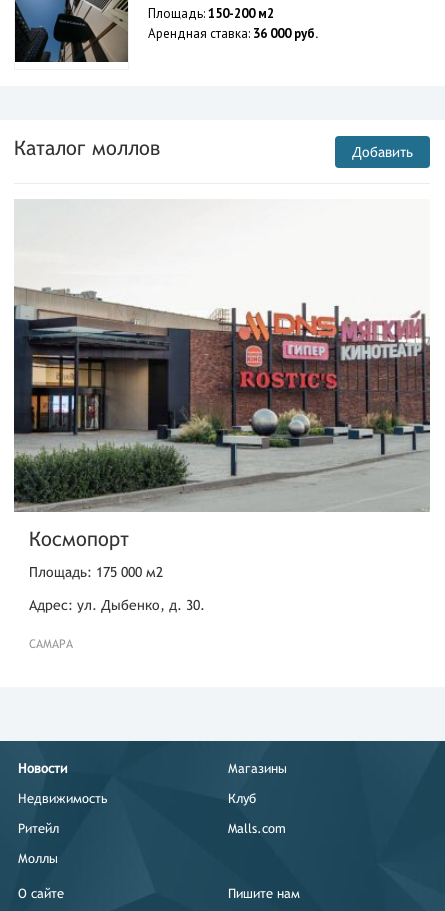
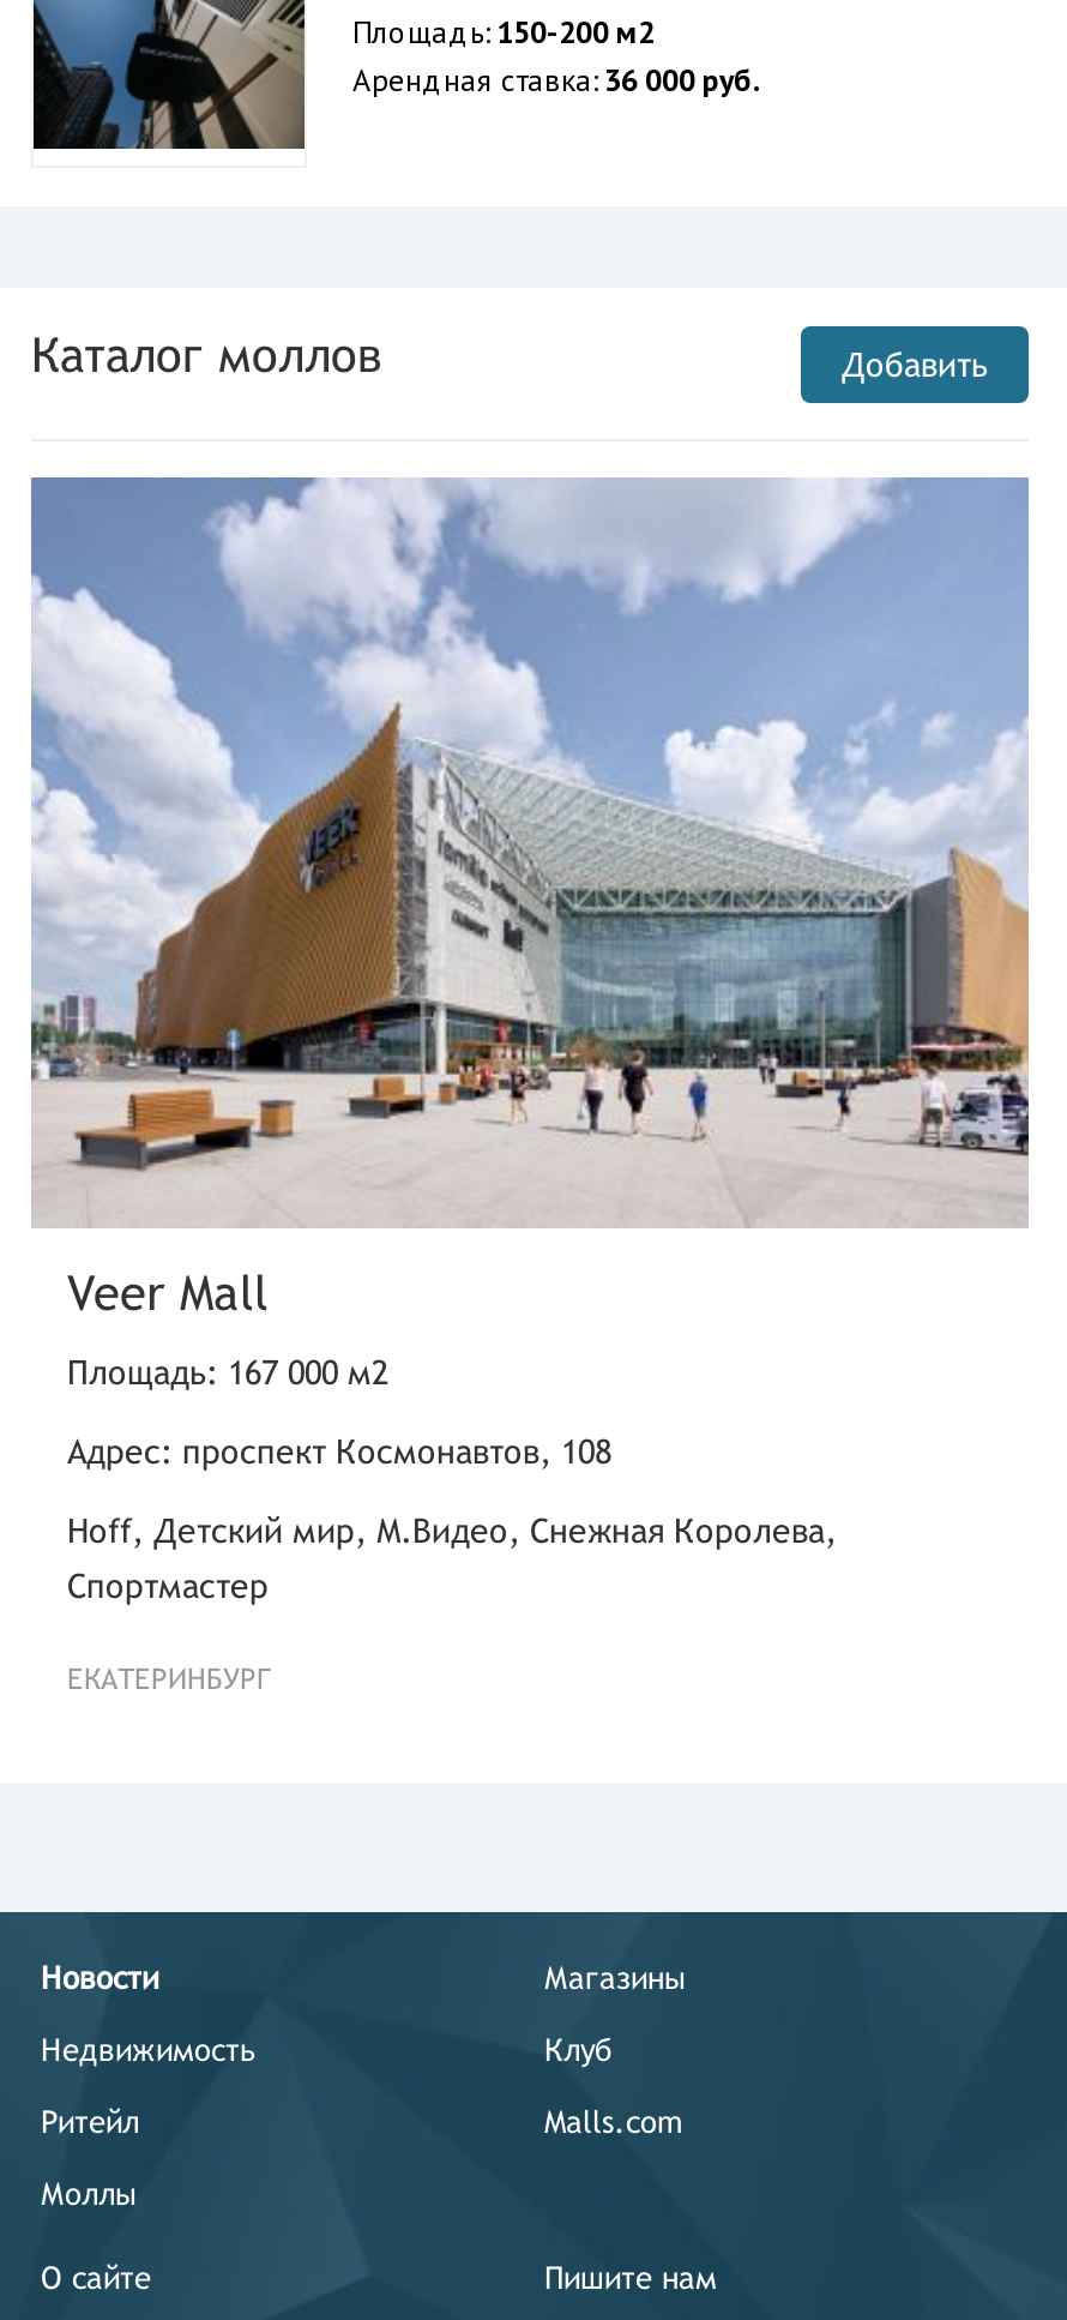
- [image]
- Космопорт
- Площадь: 175 000 м2
- Адрес: ул. Дыбенко, д. 30.
- САМАРА
+ [image]
+ Veer Mall
+ Площадь: 167 000 м2
+ Адрес: проспект Космонавтов, 108
+ Hoff, Детский мир, М.Видео, Снежная Королева,
+ Спортмастер
+ ЕКАТЕРИНБУРГ
